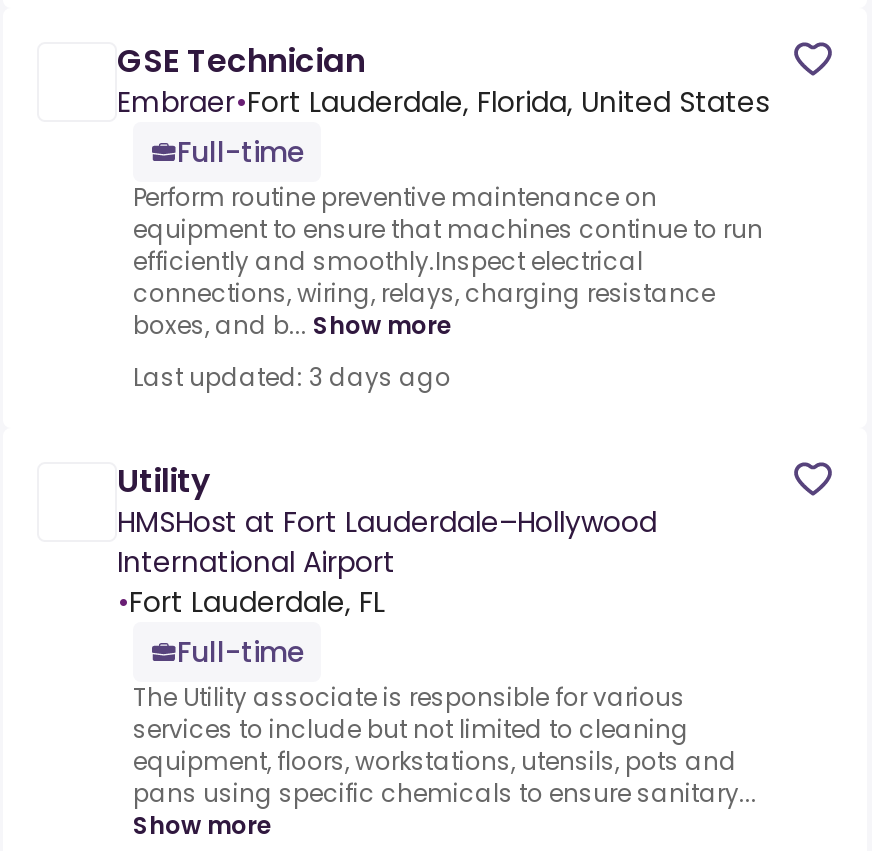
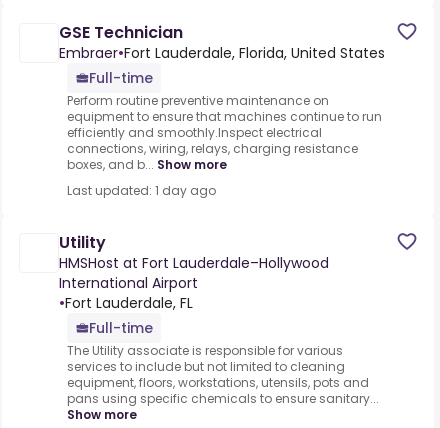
- Last updated: 3 days ago
+ Last updated: 1 day ago
